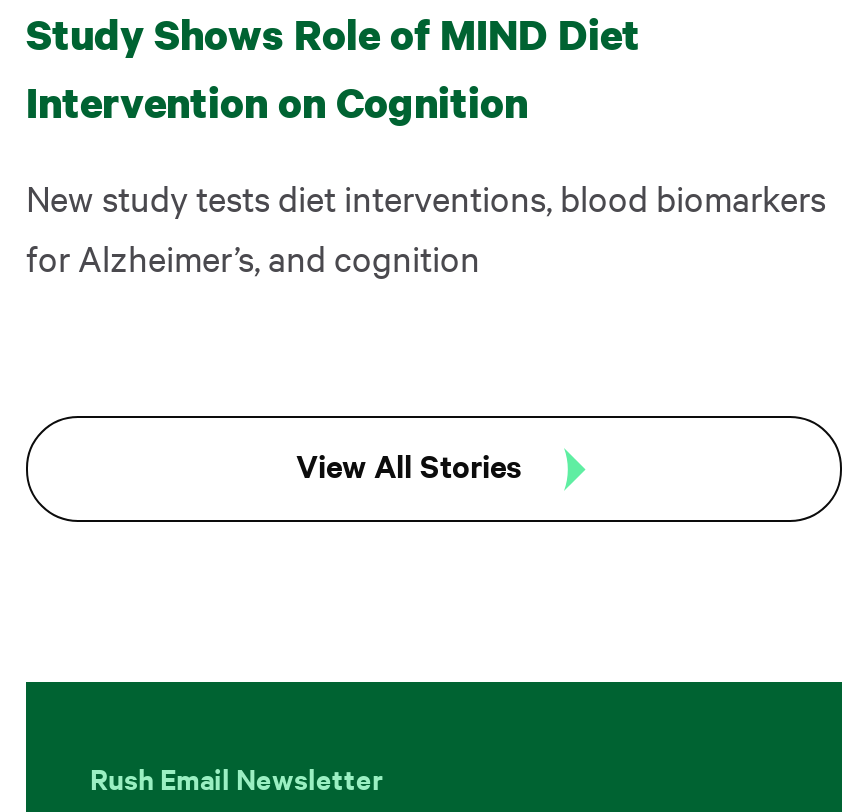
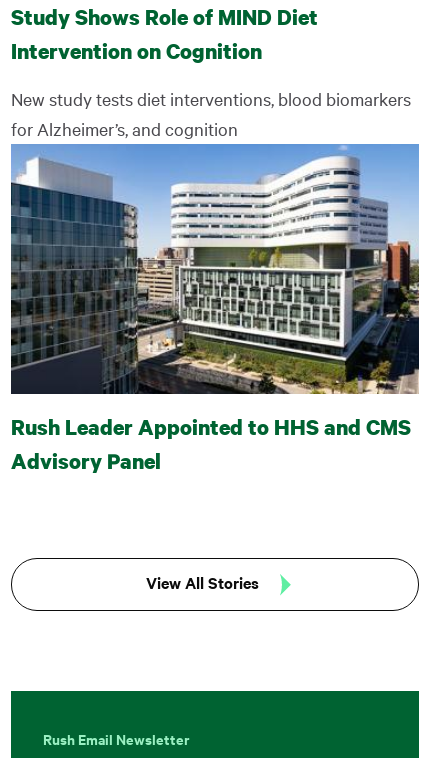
+ [image]
+ Rush Leader Appointed to HHS and CMS
+ Advisory Panel
